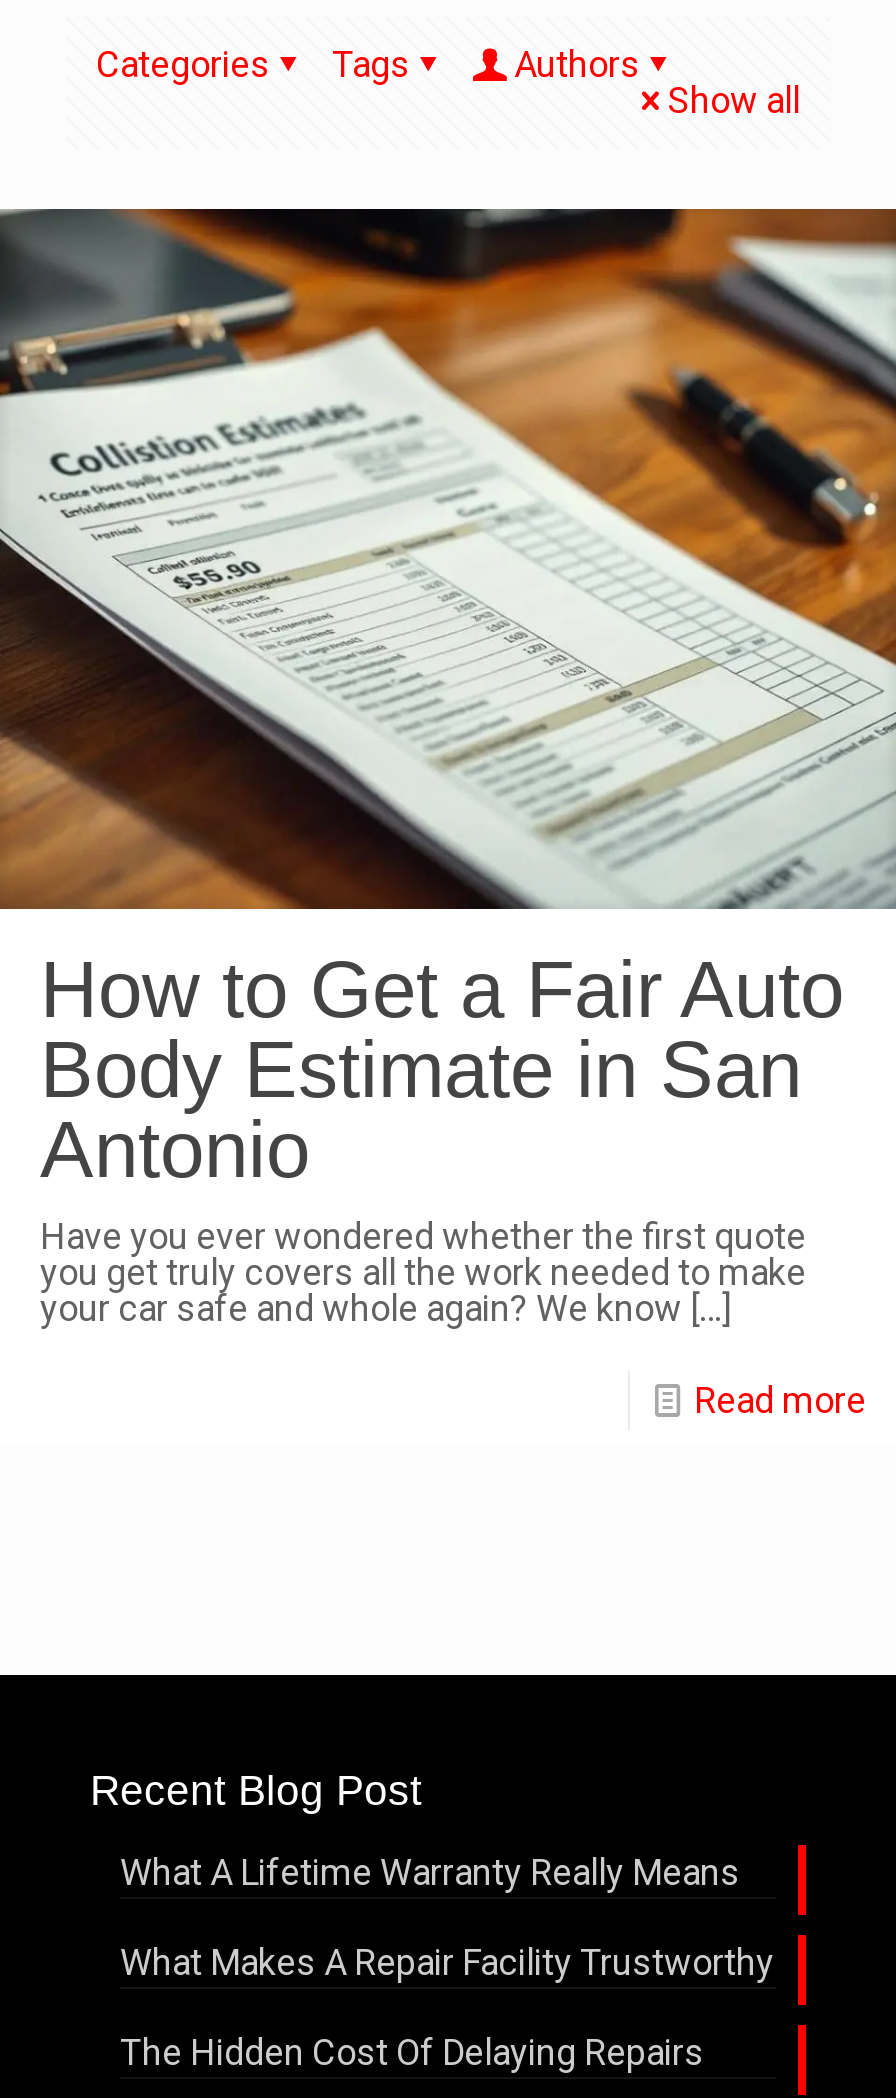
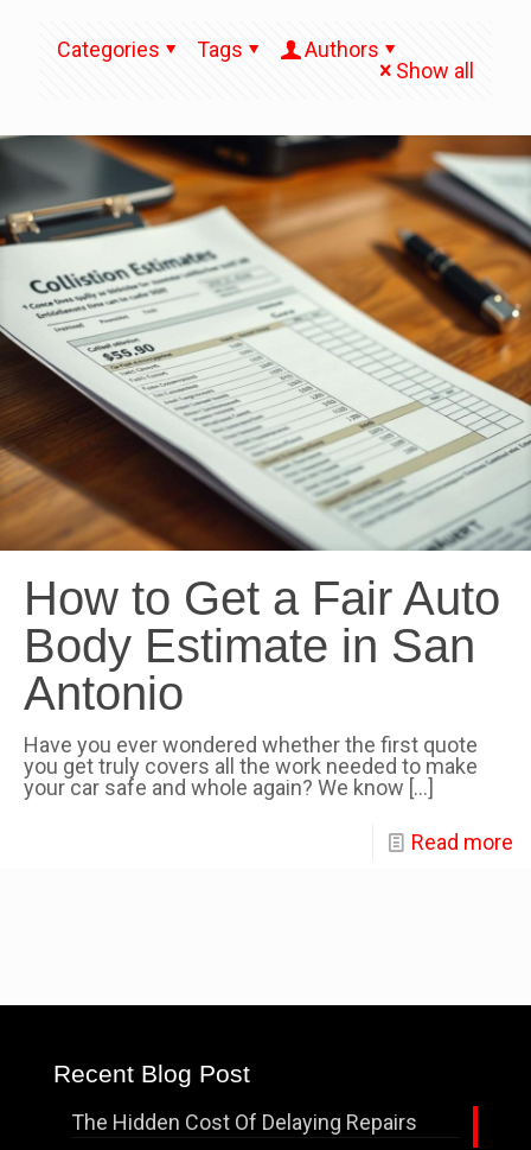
- What A Lifetime Warranty Really Means
- What Makes A Repair Facility Trustworthy
